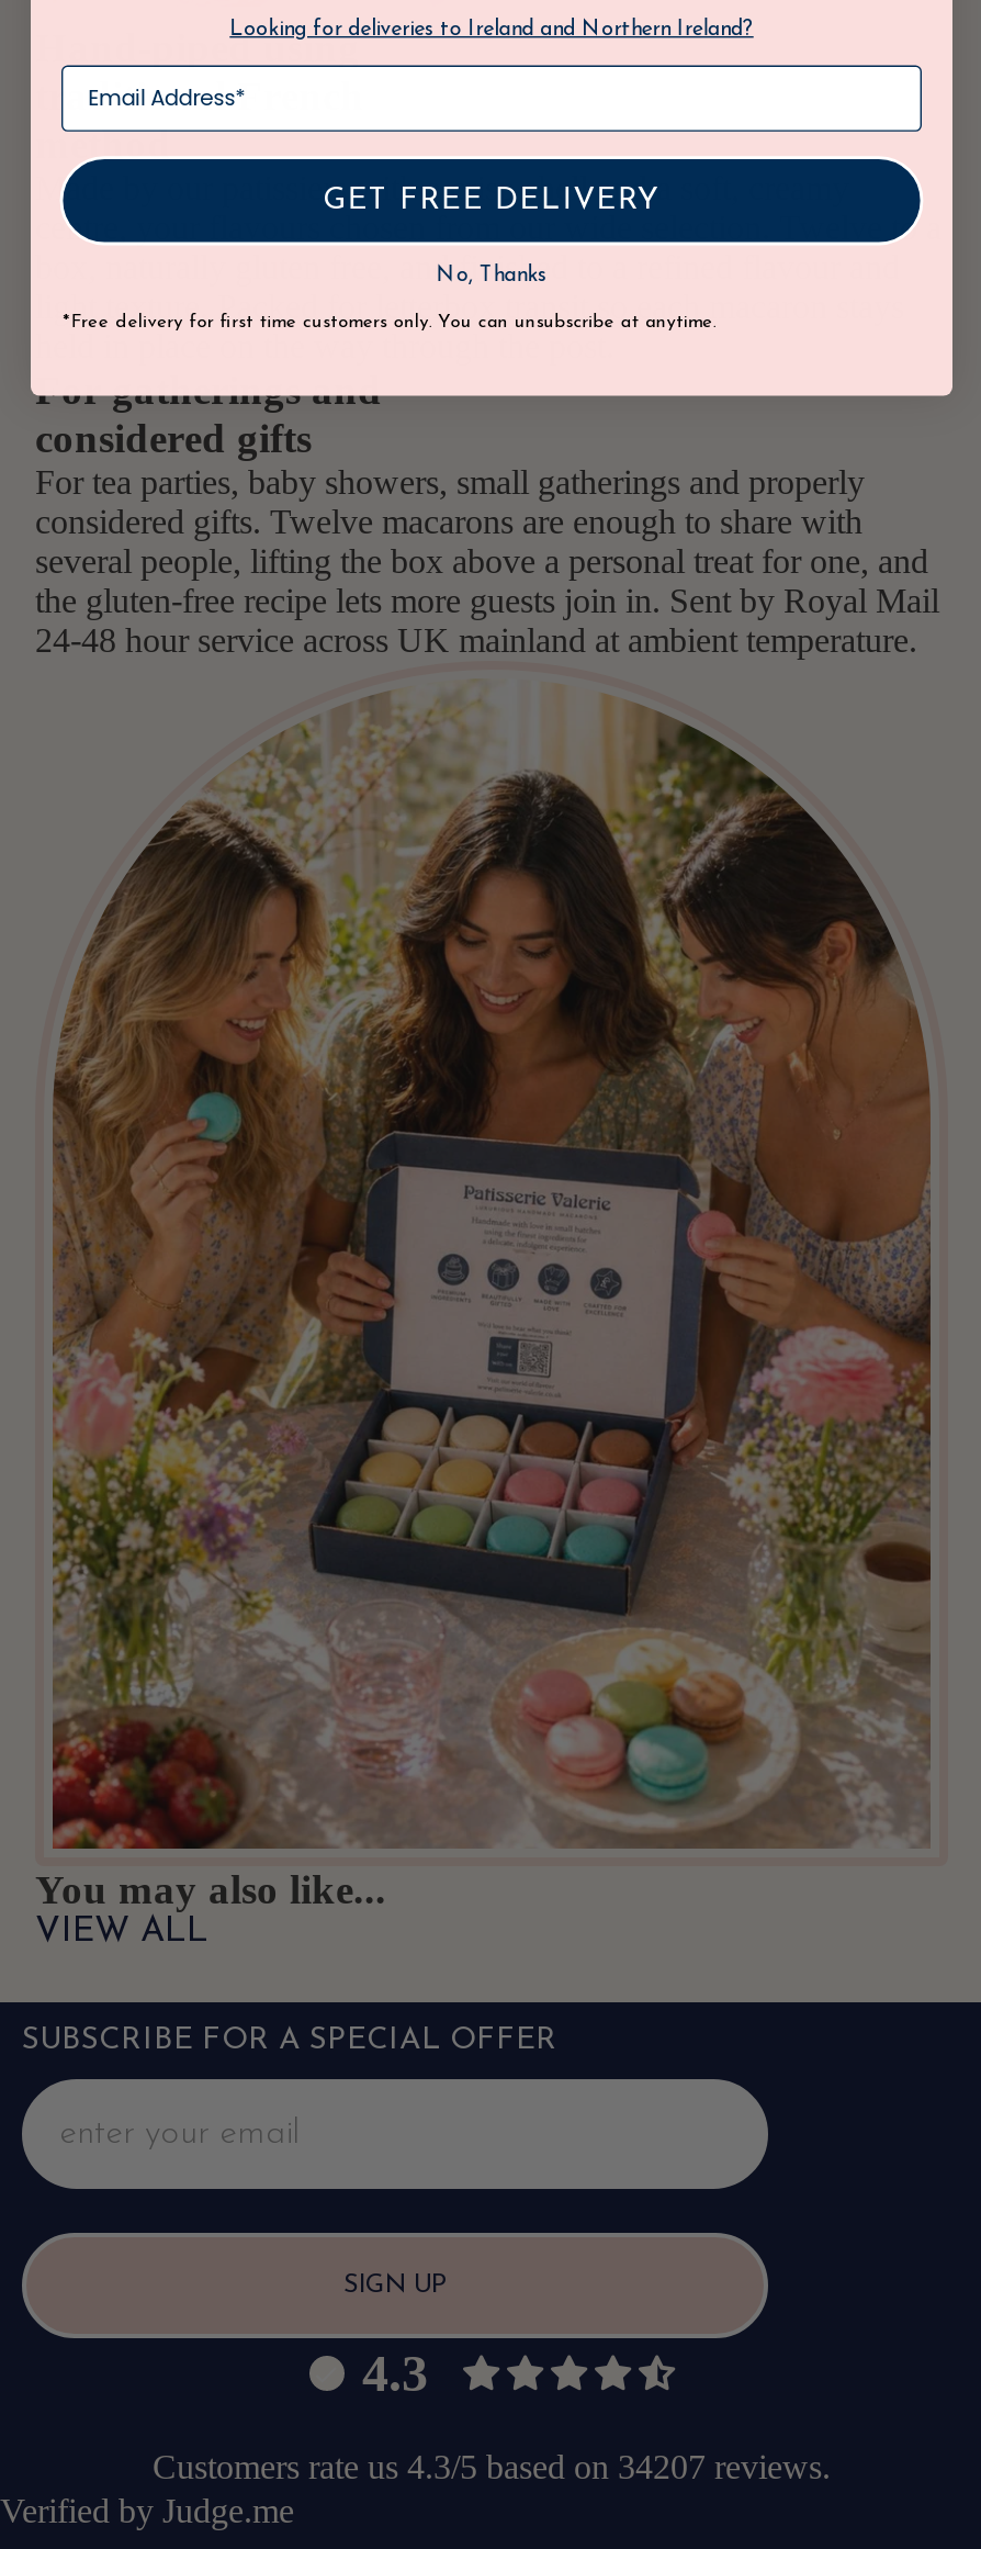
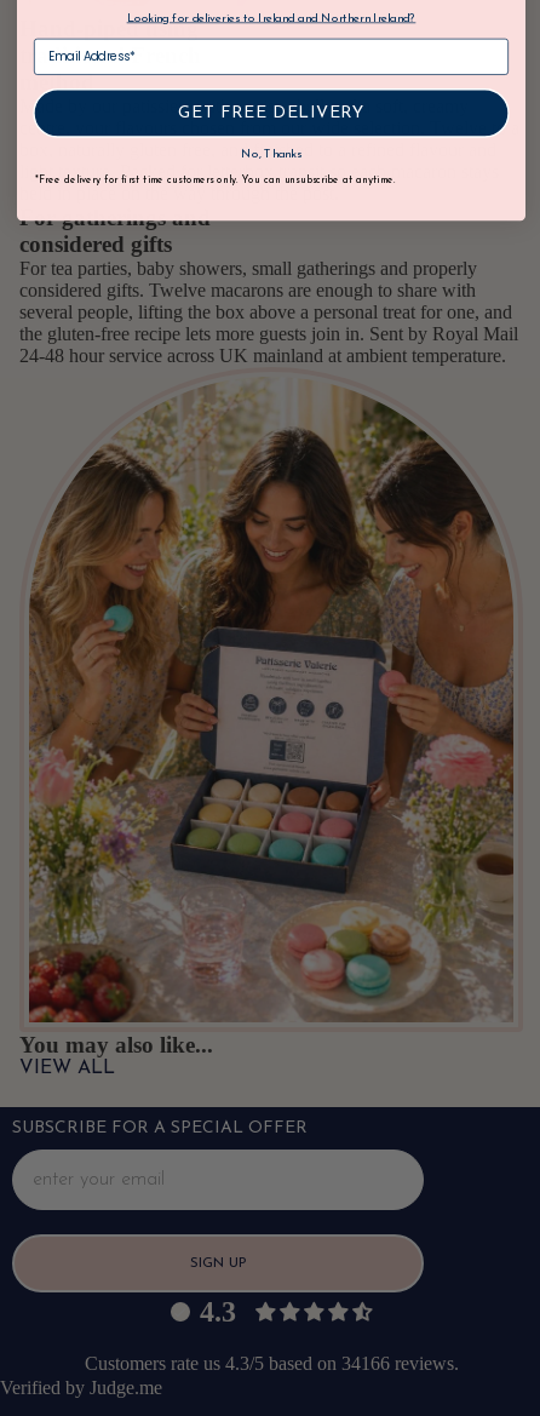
- Customers rate us 4.3/5 based on 34207 reviews.
+ Customers rate us 4.3/5 based on 34166 reviews.
